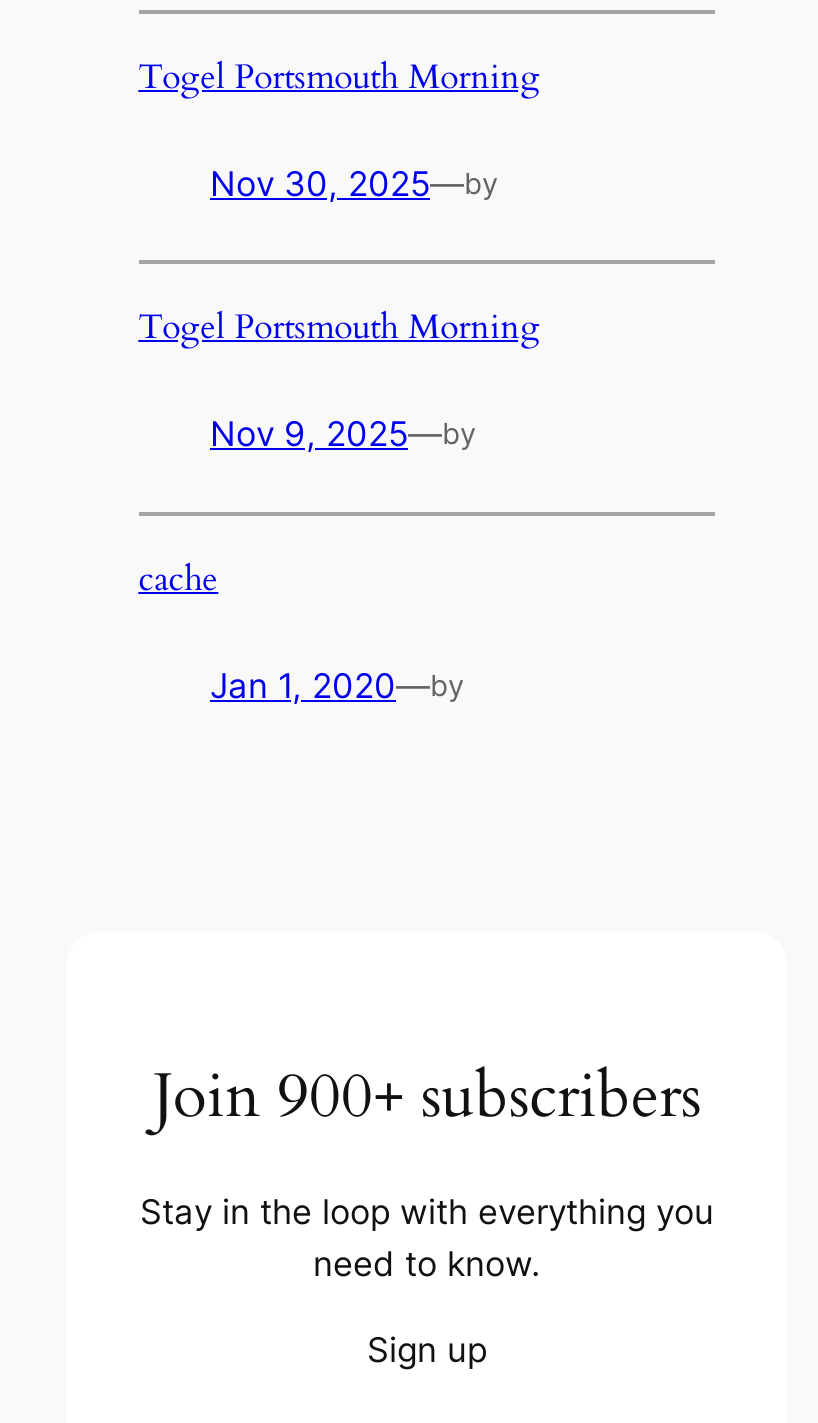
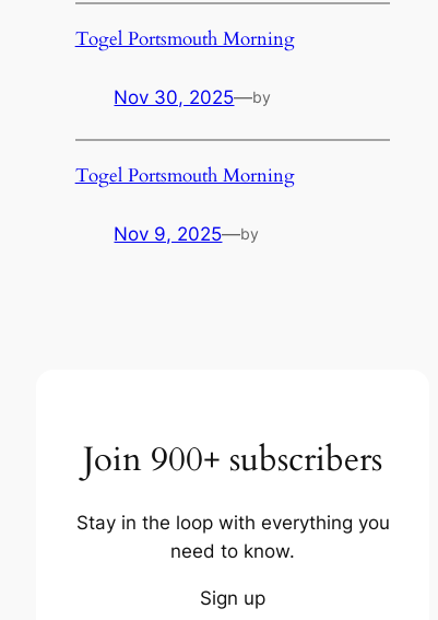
- cache
- Jan 1, 2020—by
